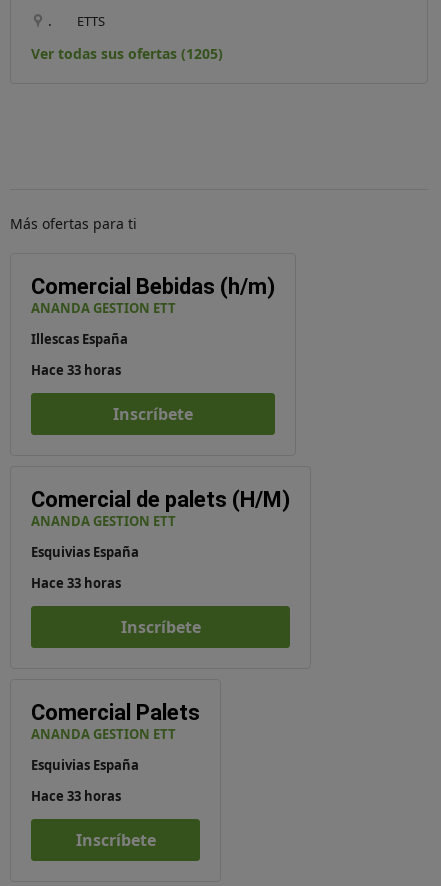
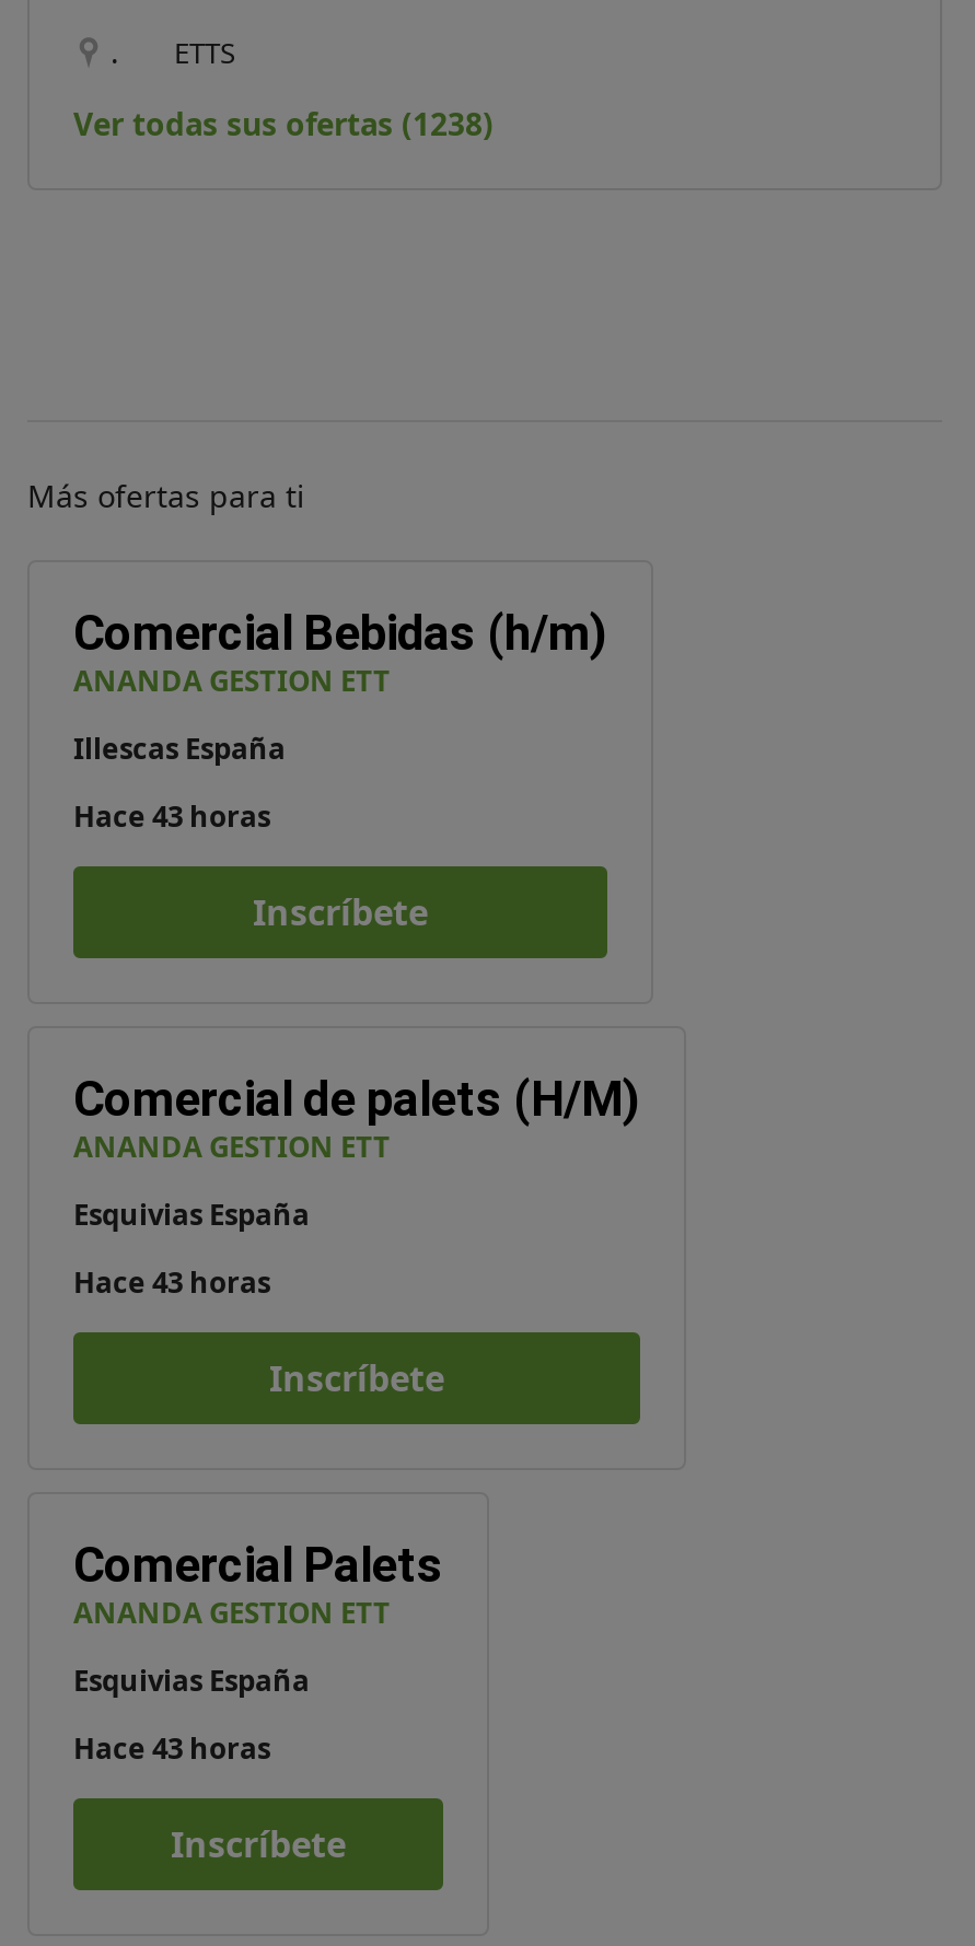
- Ver todas sus ofertas (1205)
+ Ver todas sus ofertas (1238)

- Hace 33 horas
+ Hace 43 horas

- Hace 33 horas
+ Hace 43 horas

- Hace 33 horas
+ Hace 43 horas
